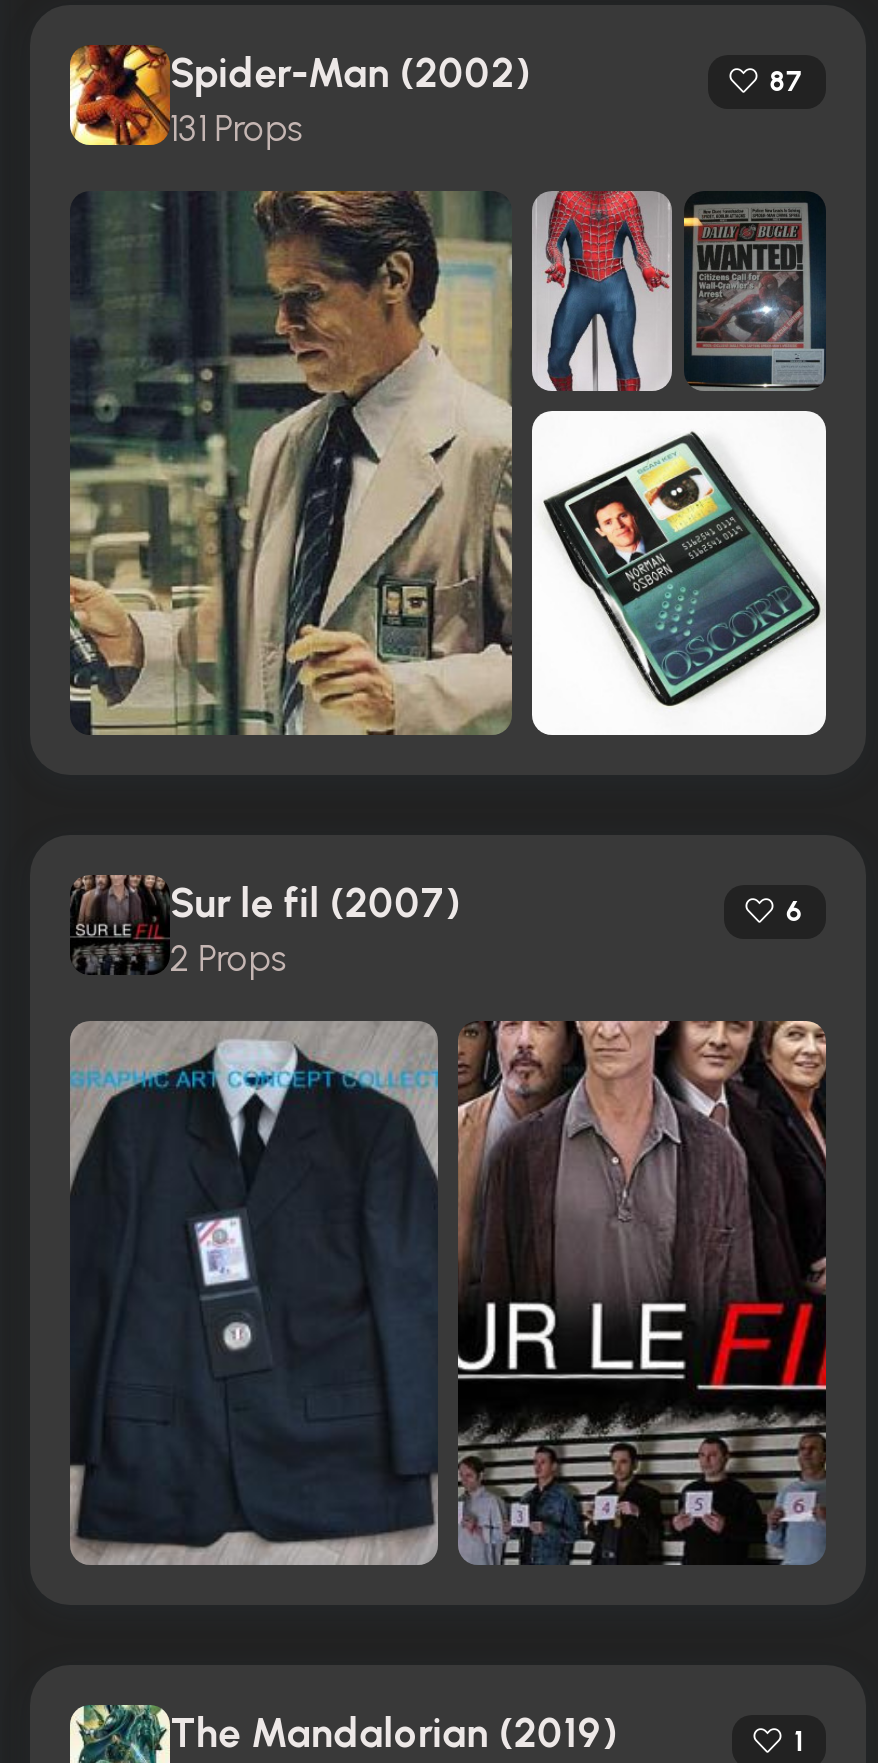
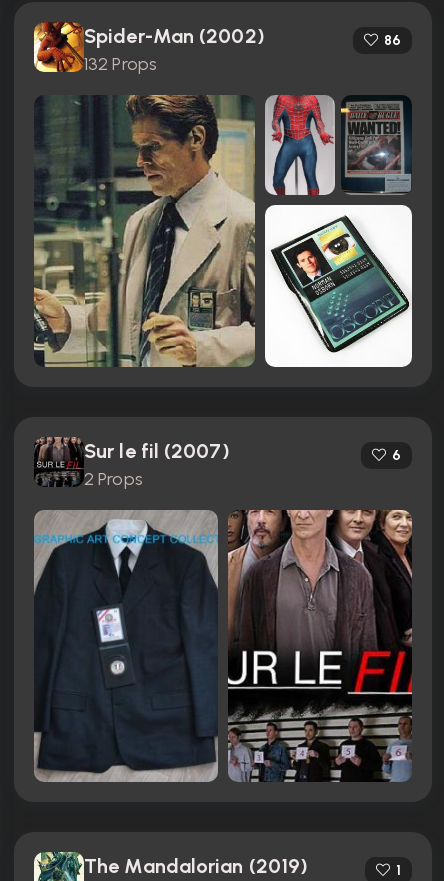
- 87
+ 86

- 131 Props
+ 132 Props
